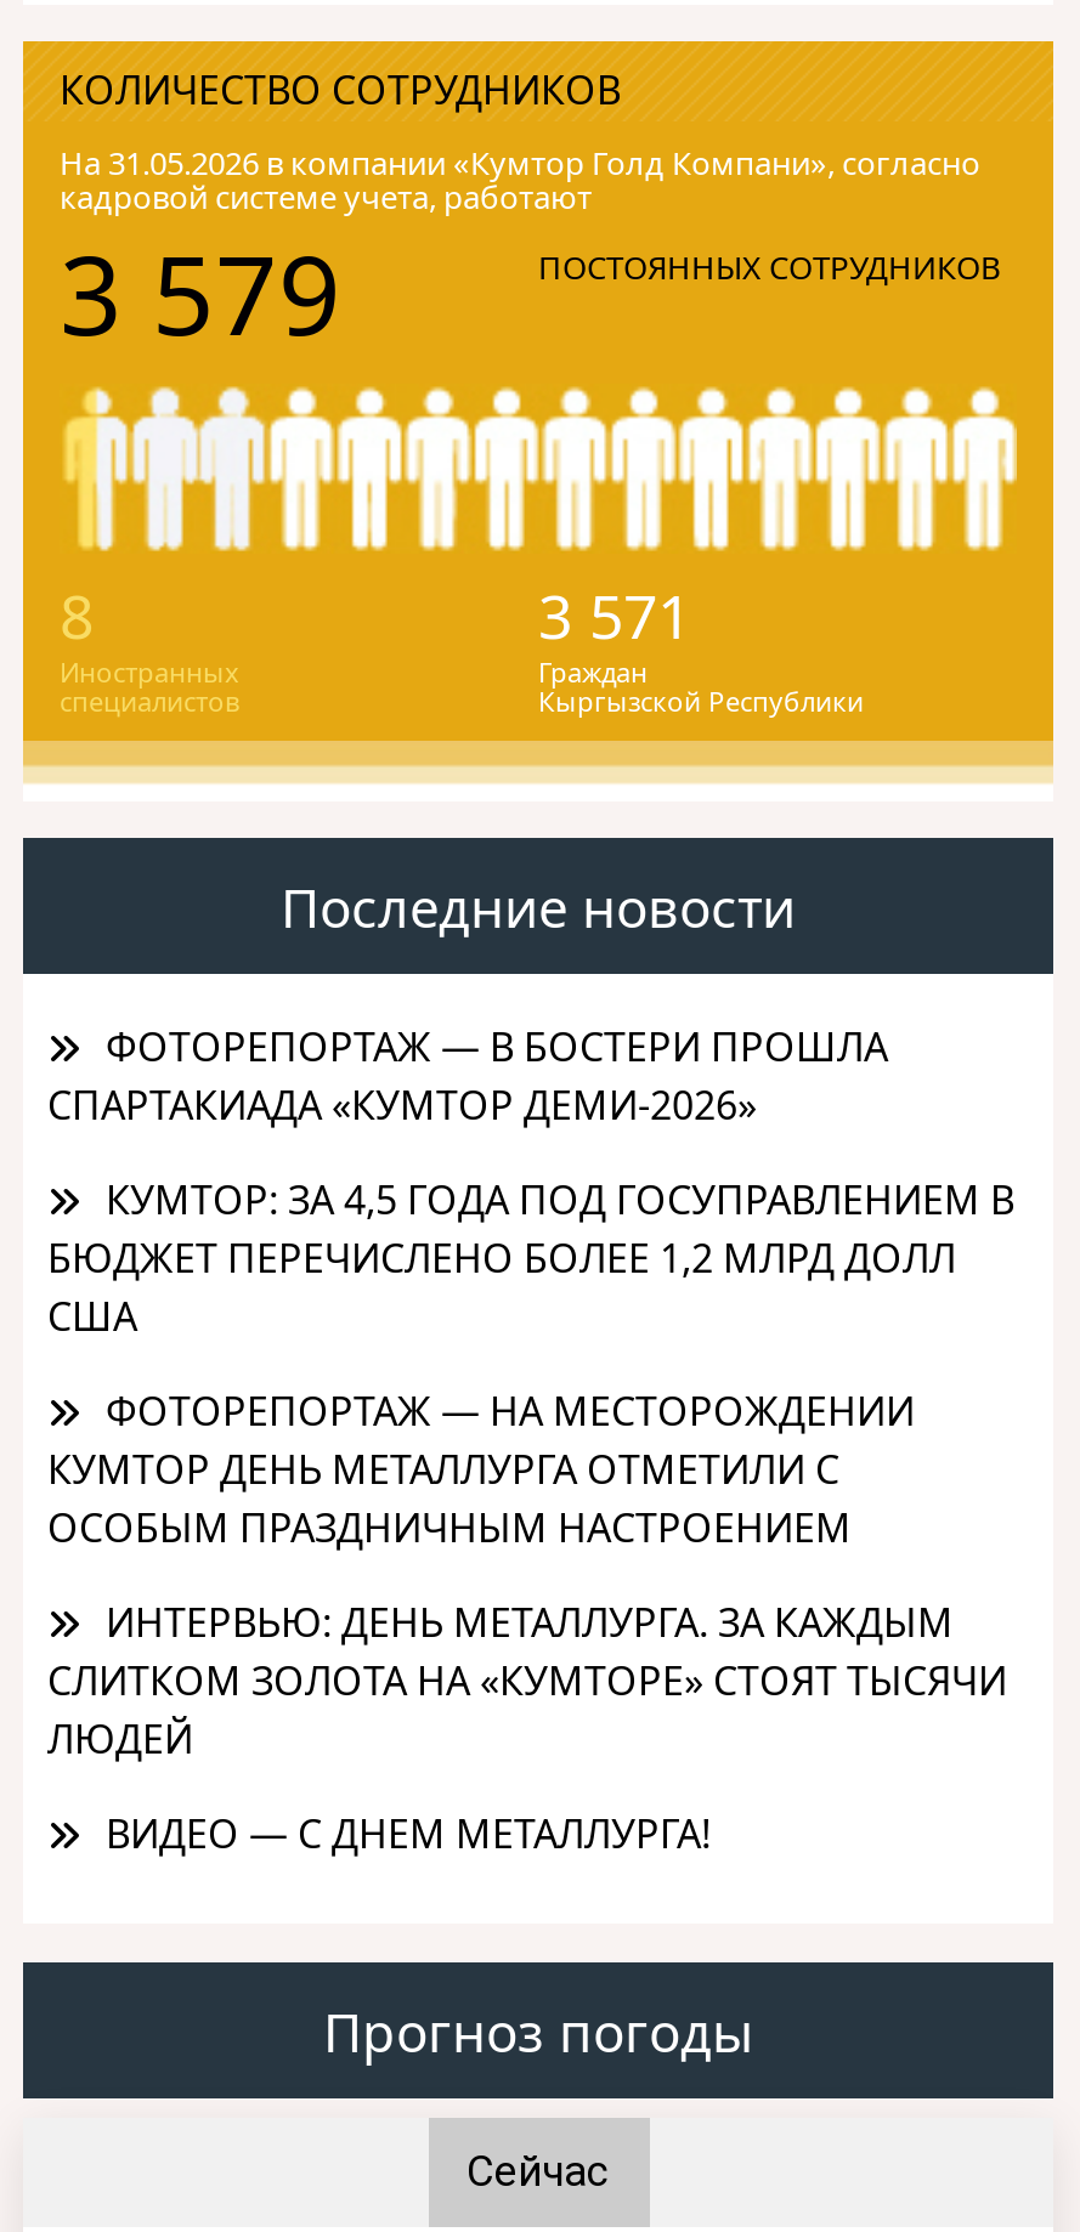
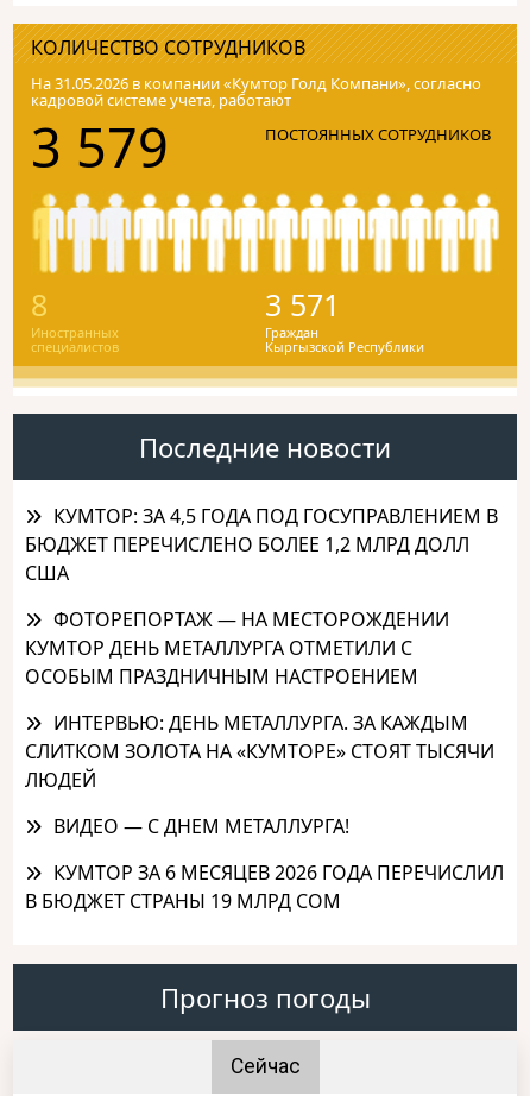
- ФОТОРЕПОРТАЖ — В БОСТЕРИ ПРОШЛА
- СПАРТАКИАДА «КУМТОР ДЕМИ-2026»

moved up: КУМТОР: ЗА 4,5 ГОДА ПОД ГОСУПРАВЛЕНИЕМ В | БЮДЖЕТ ПЕРЕЧИСЛЕНО БОЛЕЕ 1,2 МЛРД ДОЛЛ | США | ... | ЛЮДЕЙ | ВИДЕО — С ДНЕМ МЕТАЛЛУРГА!

+ КУМТОР ЗА 6 МЕСЯЦЕВ 2026 ГОДА ПЕРЕЧИСЛИЛ
+ В БЮДЖЕТ СТРАНЫ 19 МЛРД СОМ
